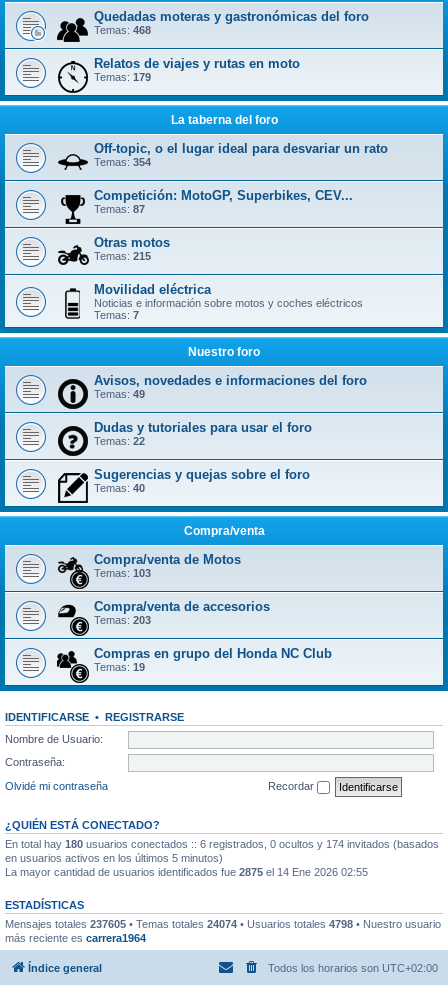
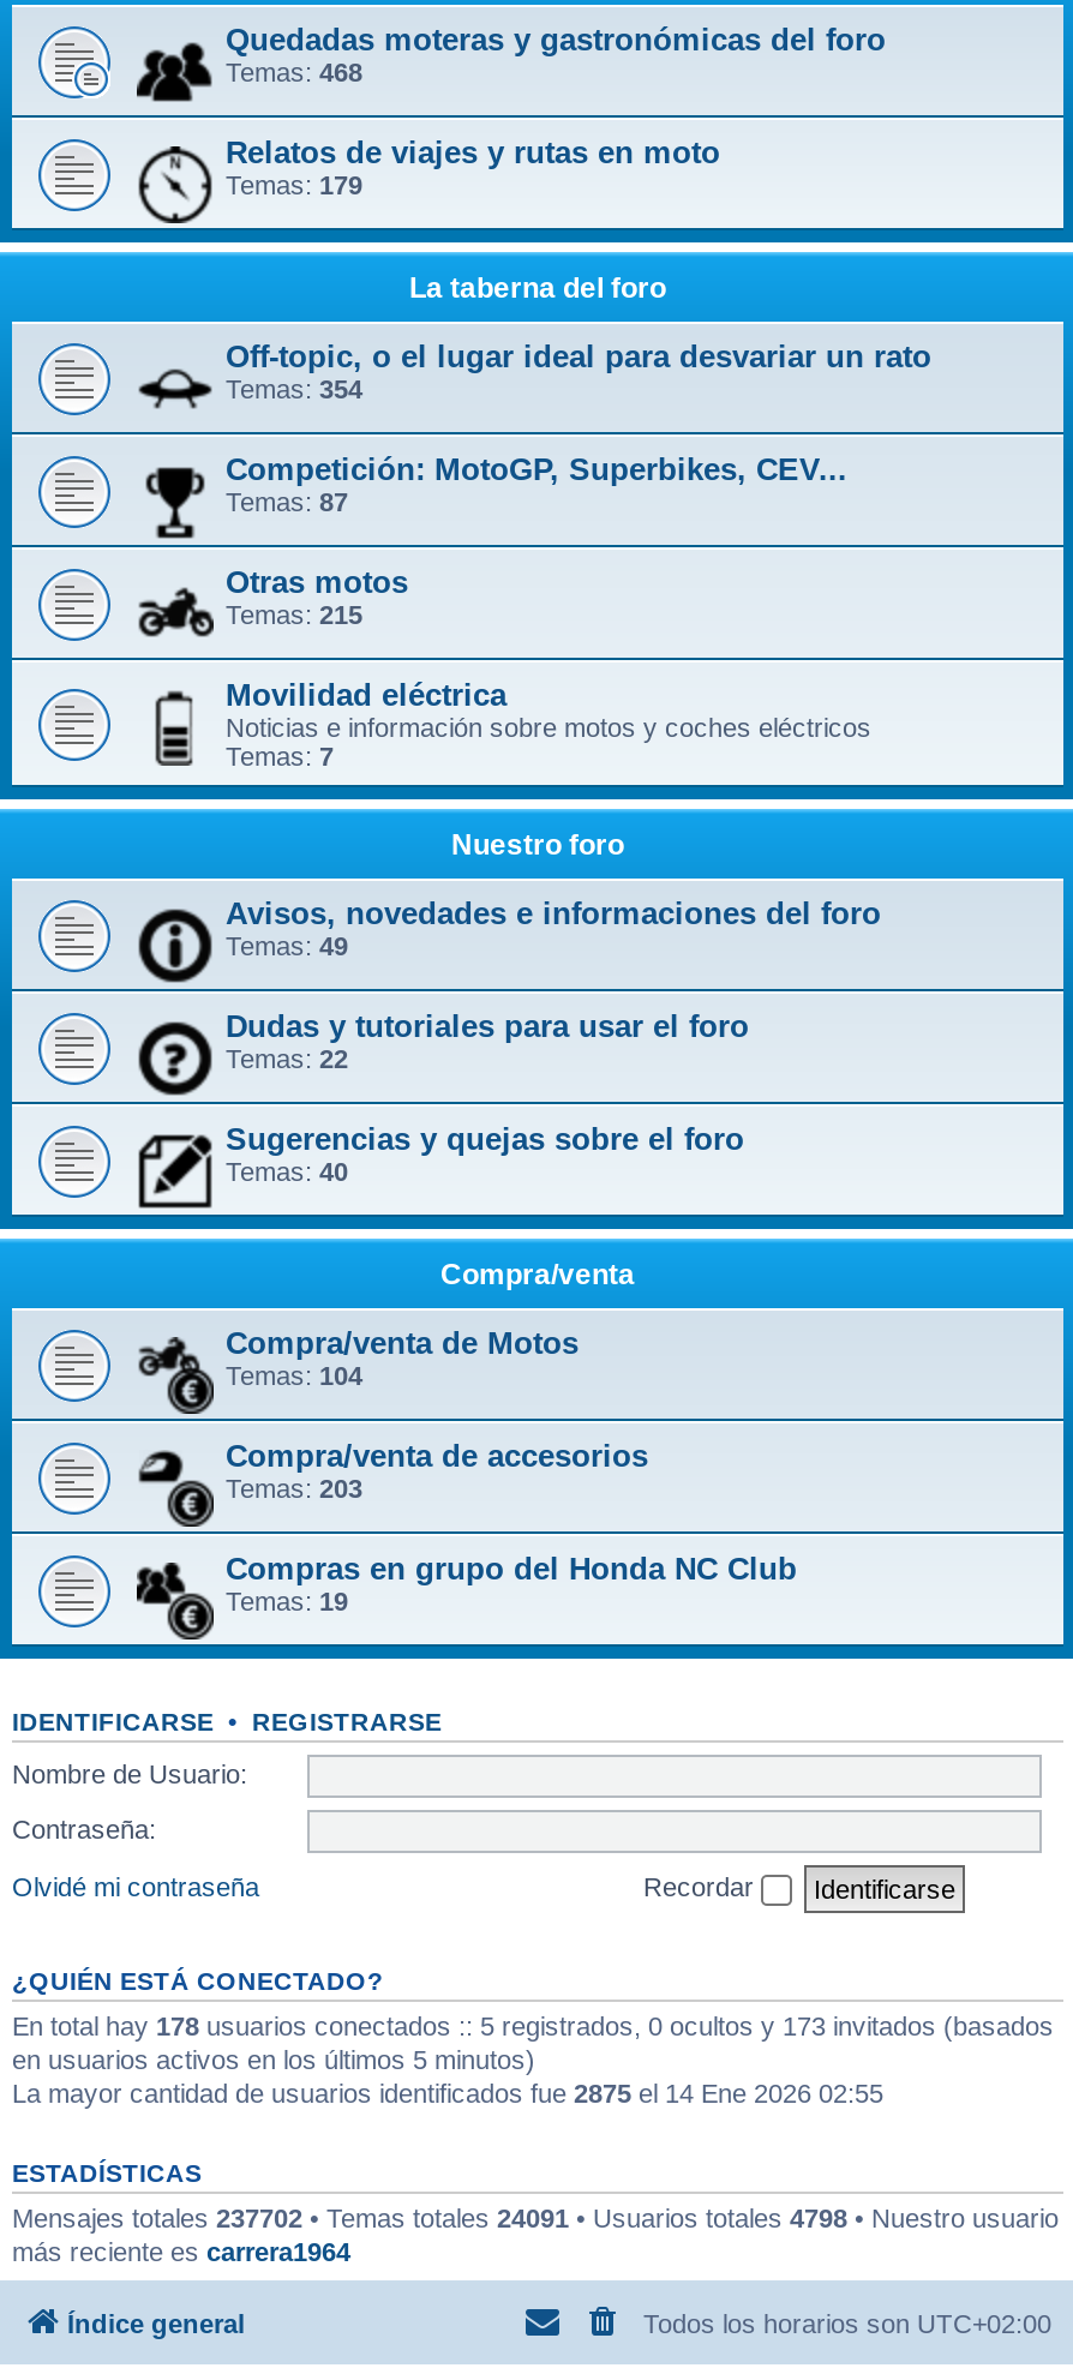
- Temas: 103
+ Temas: 104

- En total hay 180 usuarios conectados :: 6 registrados, 0 ocultos y 174 invitados (basados
+ En total hay 178 usuarios conectados :: 5 registrados, 0 ocultos y 173 invitados (basados

- Mensajes totales 237605 • Temas totales 24074 • Usuarios totales 4798 • Nuestro usuario
+ Mensajes totales 237702 • Temas totales 24091 • Usuarios totales 4798 • Nuestro usuario
